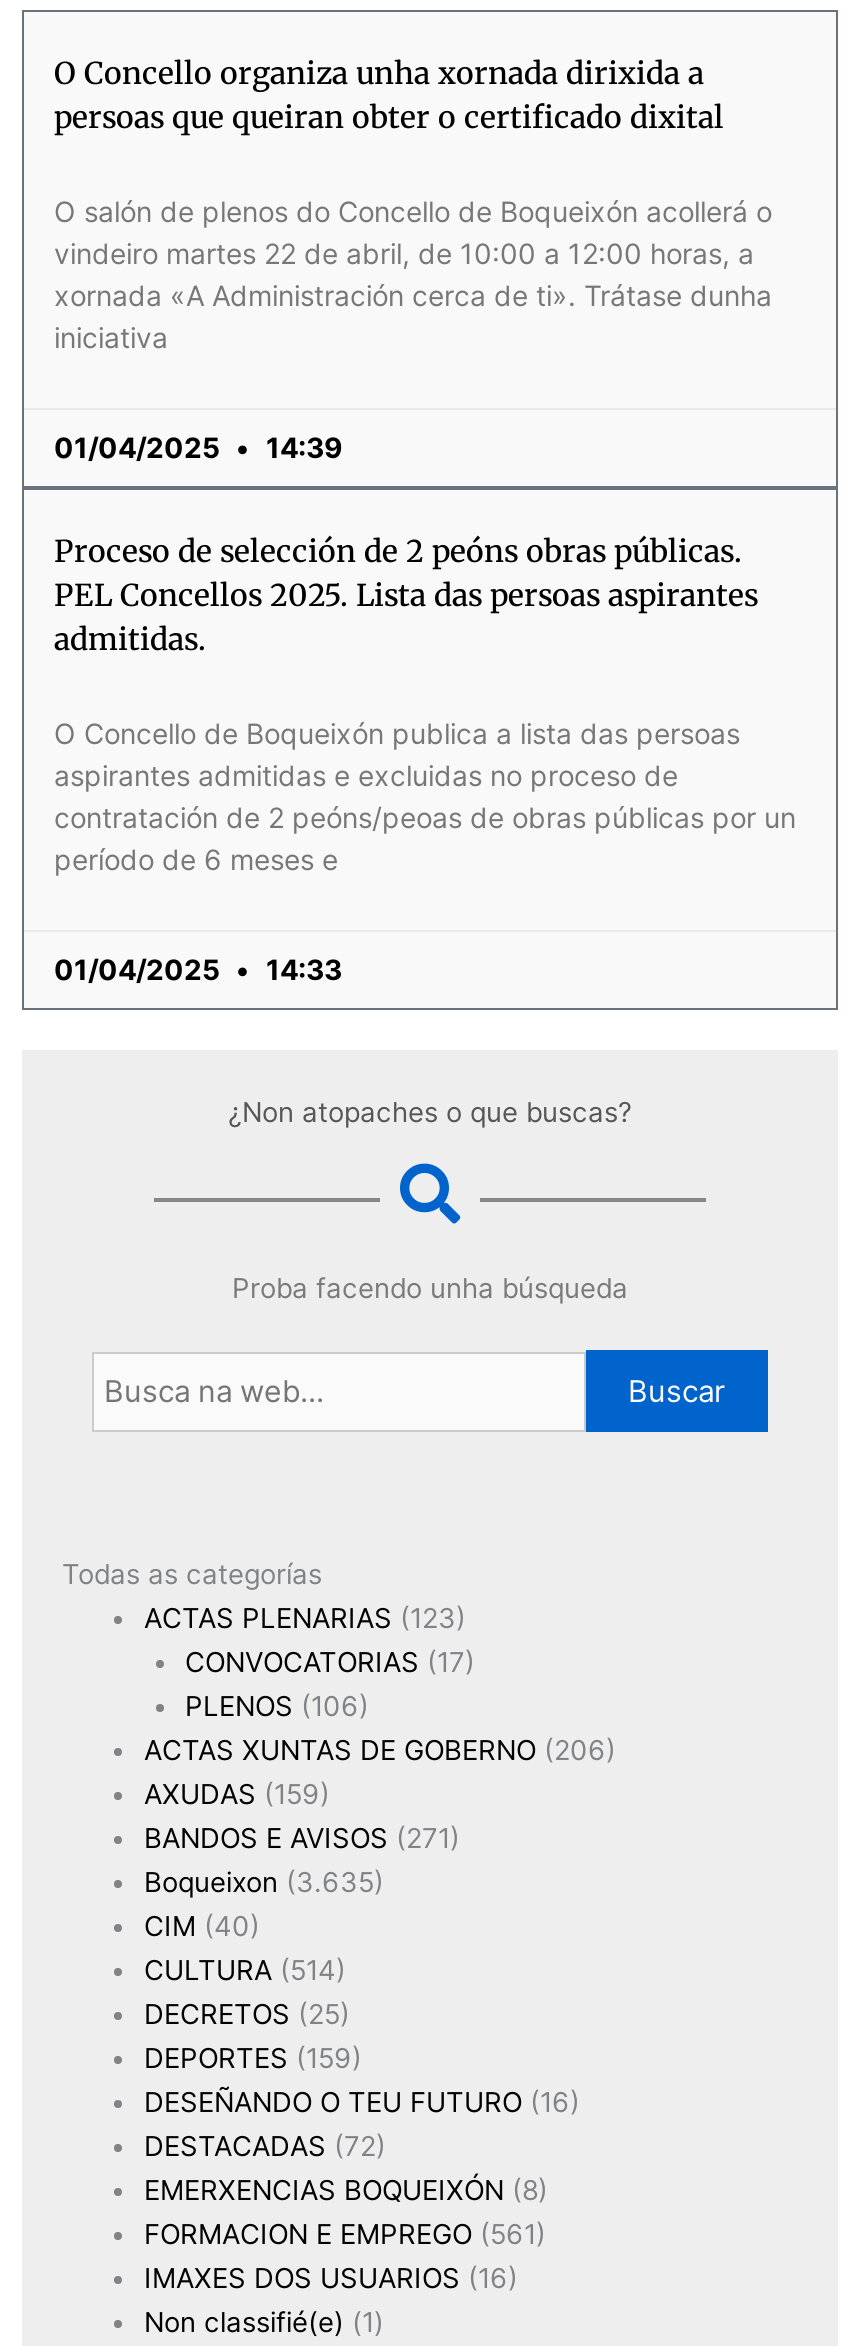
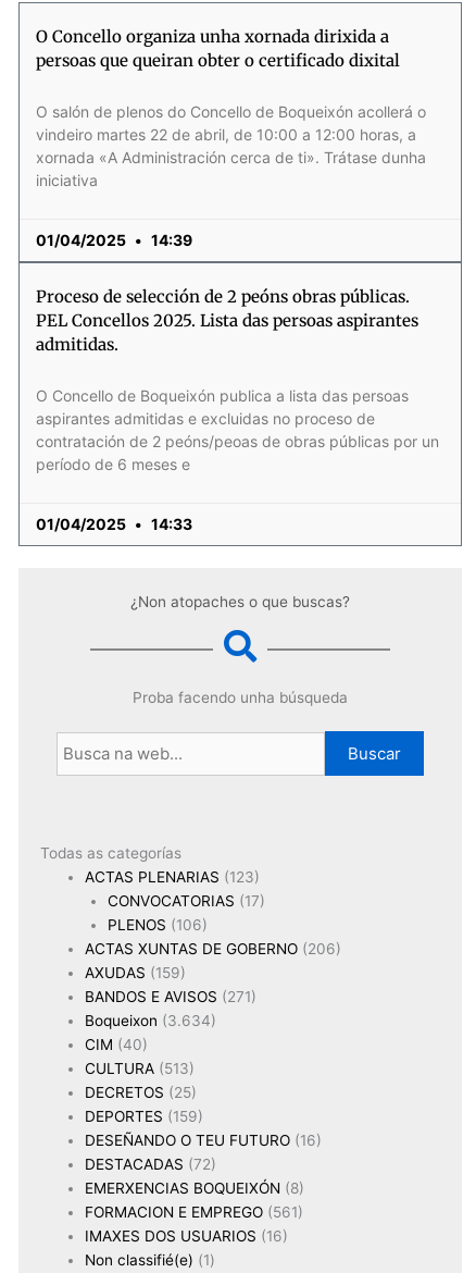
- Boqueixon (3.635)
+ Boqueixon (3.634)

- CULTURA (514)
+ CULTURA (513)
